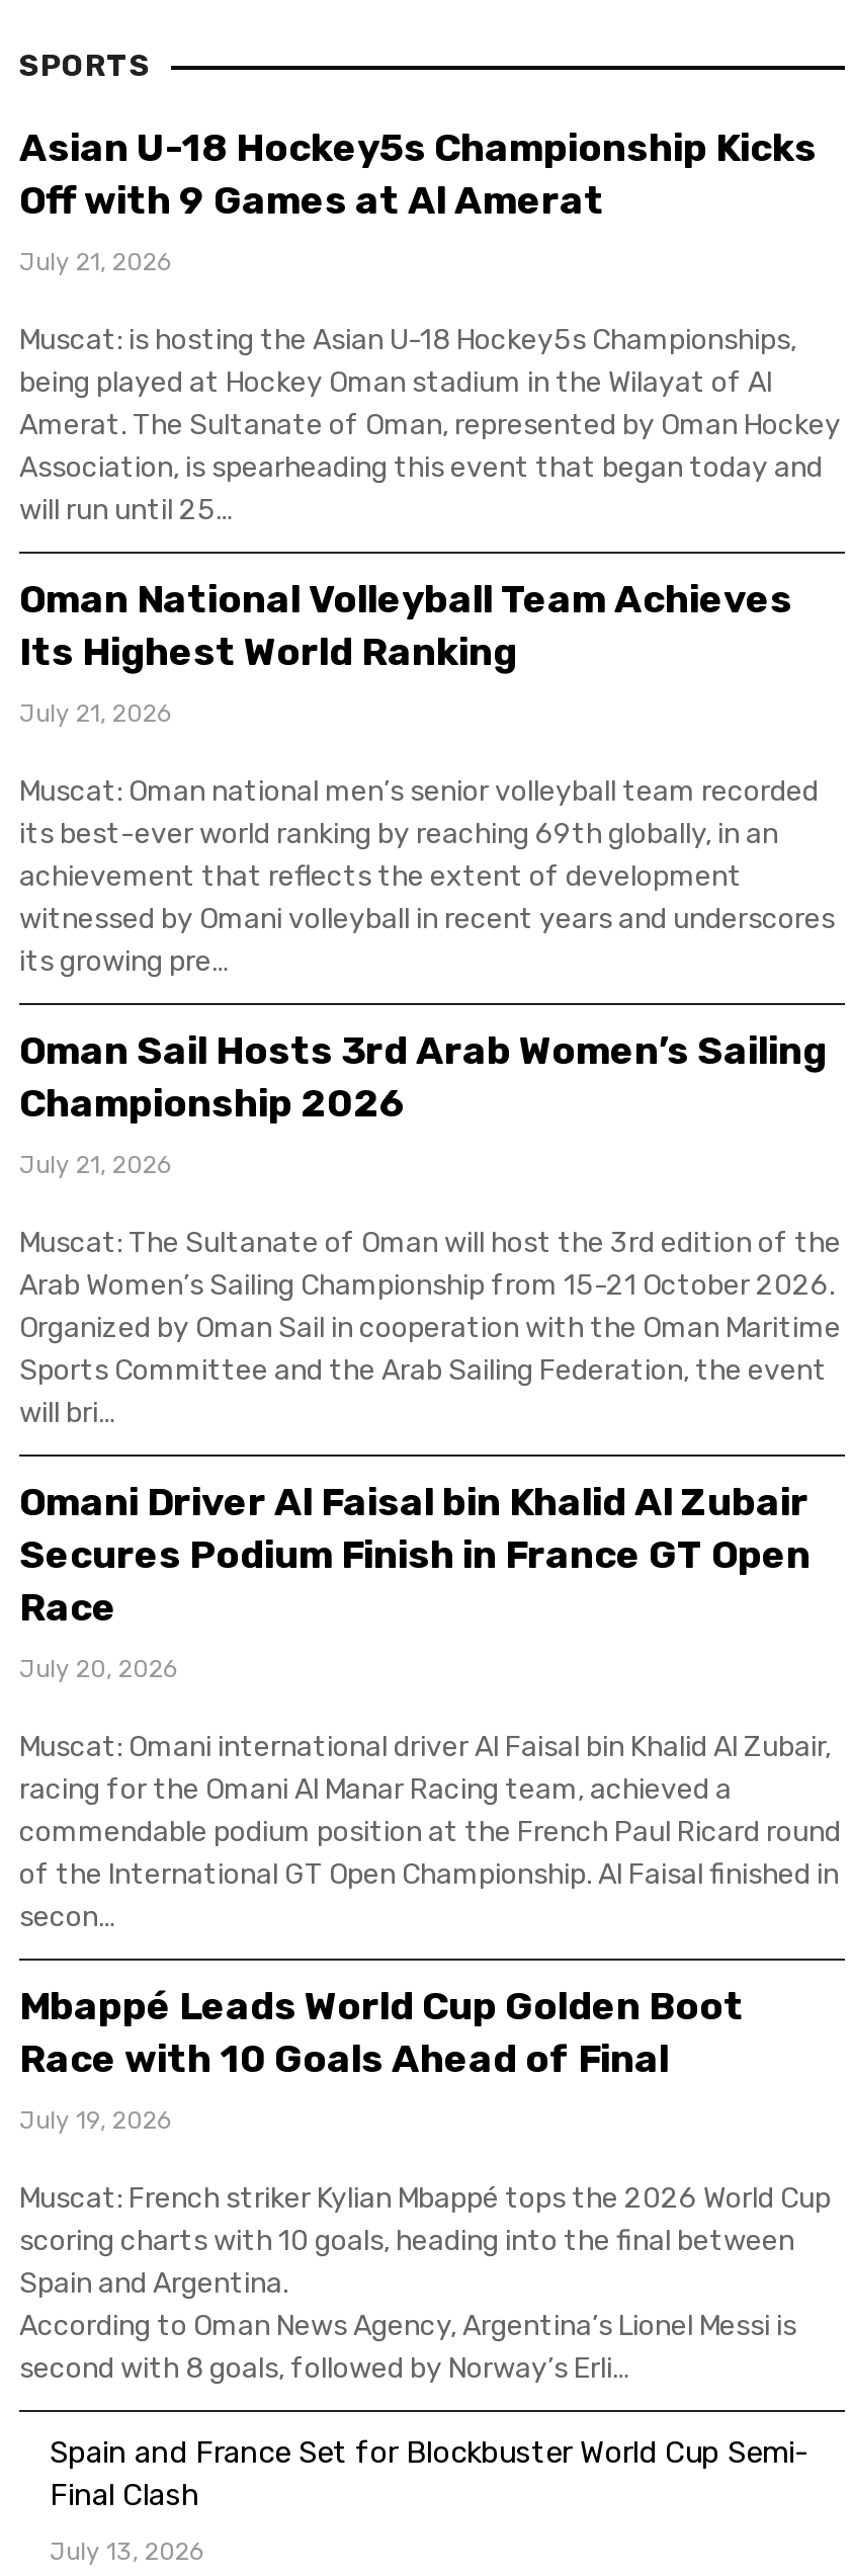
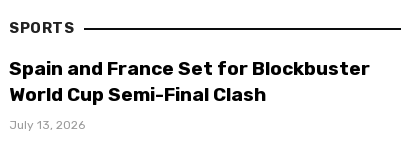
- Asian U-18 Hockey5s Championship Kicks
- Off with 9 Games at Al Amerat
- July 21, 2026
- Muscat: is hosting the Asian U-18 Hockey5s Championships,
- being played at Hockey Oman stadium in the Wilayat of Al
- Amerat. The Sultanate of Oman, represented by Oman Hockey
- Association, is spearheading this event that began today and
- will run until 25…
- Oman National Volleyball Team Achieves
- Its Highest World Ranking
- July 21, 2026
- Muscat: Oman national men’s senior volleyball team recorded
- its best-ever world ranking by reaching 69th globally, in an
- achievement that reflects the extent of development
- witnessed by Omani volleyball in recent years and underscores
- its growing pre…
- Oman Sail Hosts 3rd Arab Women’s Sailing
- Championship 2026
- July 21, 2026
- Muscat: The Sultanate of Oman will host the 3rd edition of the
- Arab Women’s Sailing Championship from 15-21 October 2026.
- Organized by Oman Sail in cooperation with the Oman Maritime
- Sports Committee and the Arab Sailing Federation, the event
- will bri…
- Omani Driver Al Faisal bin Khalid Al Zubair
- Secures Podium Finish in France GT Open
- Race
- July 20, 2026
- Muscat: Omani international driver Al Faisal bin Khalid Al Zubair,
- racing for the Omani Al Manar Racing team, achieved a
- commendable podium position at the French Paul Ricard round
- of the International GT Open Championship. Al Faisal finished in
- secon…
- Mbappé Leads World Cup Golden Boot
- Race with 10 Goals Ahead of Final
- July 19, 2026
- Muscat: French striker Kylian Mbappé tops the 2026 World Cup
- scoring charts with 10 goals, heading into the final between
- Spain and Argentina.
- According to Oman News Agency, Argentina’s Lionel Messi is
- second with 8 goals, followed by Norway’s Erli…
- Spain and France Set for Blockbuster World Cup Semi-
- Final Clash
+ Spain and France Set for Blockbuster
+ World Cup Semi-Final Clash
